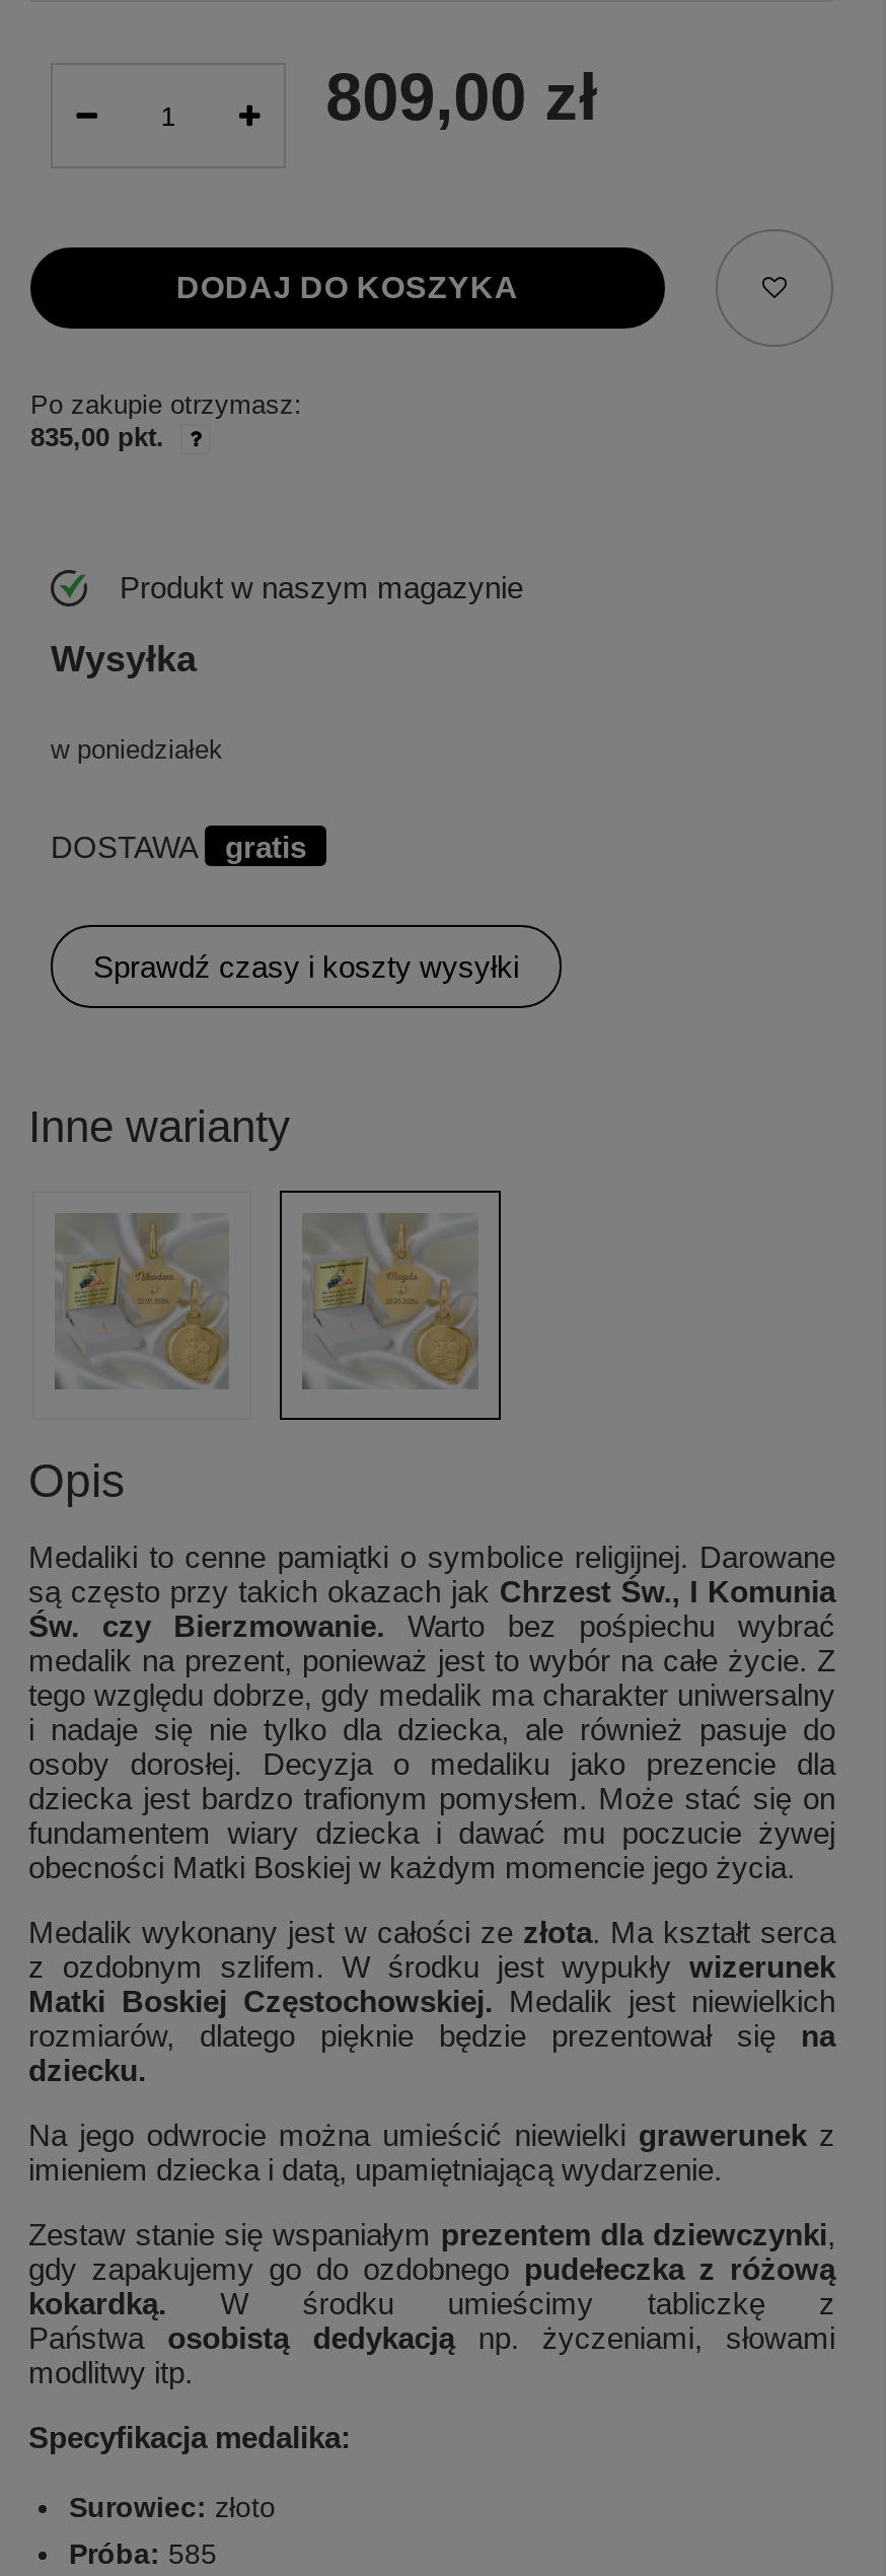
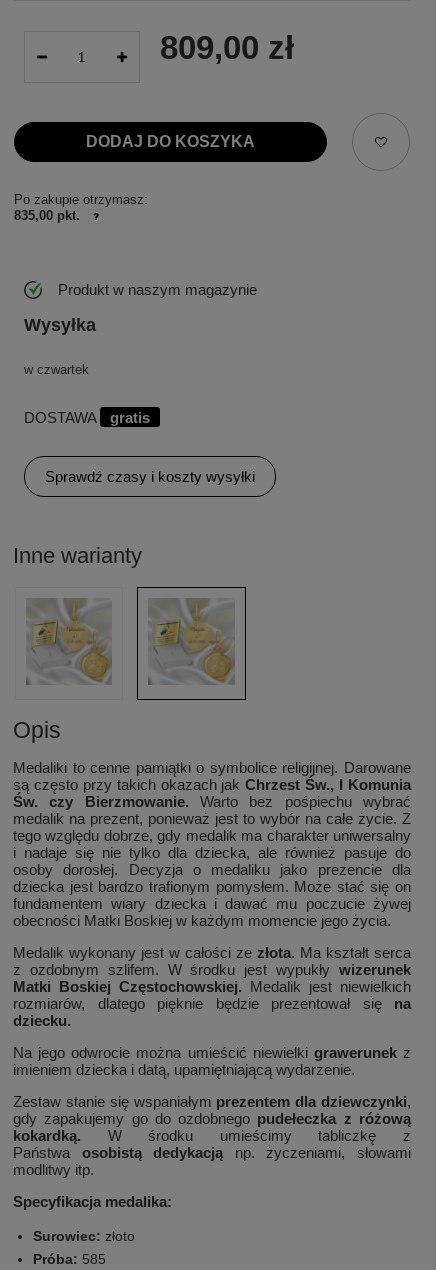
- w poniedziałek
+ w czwartek
